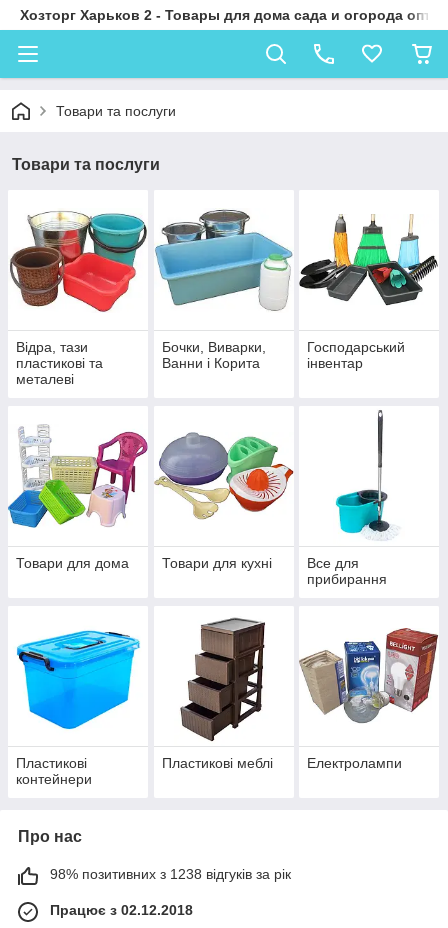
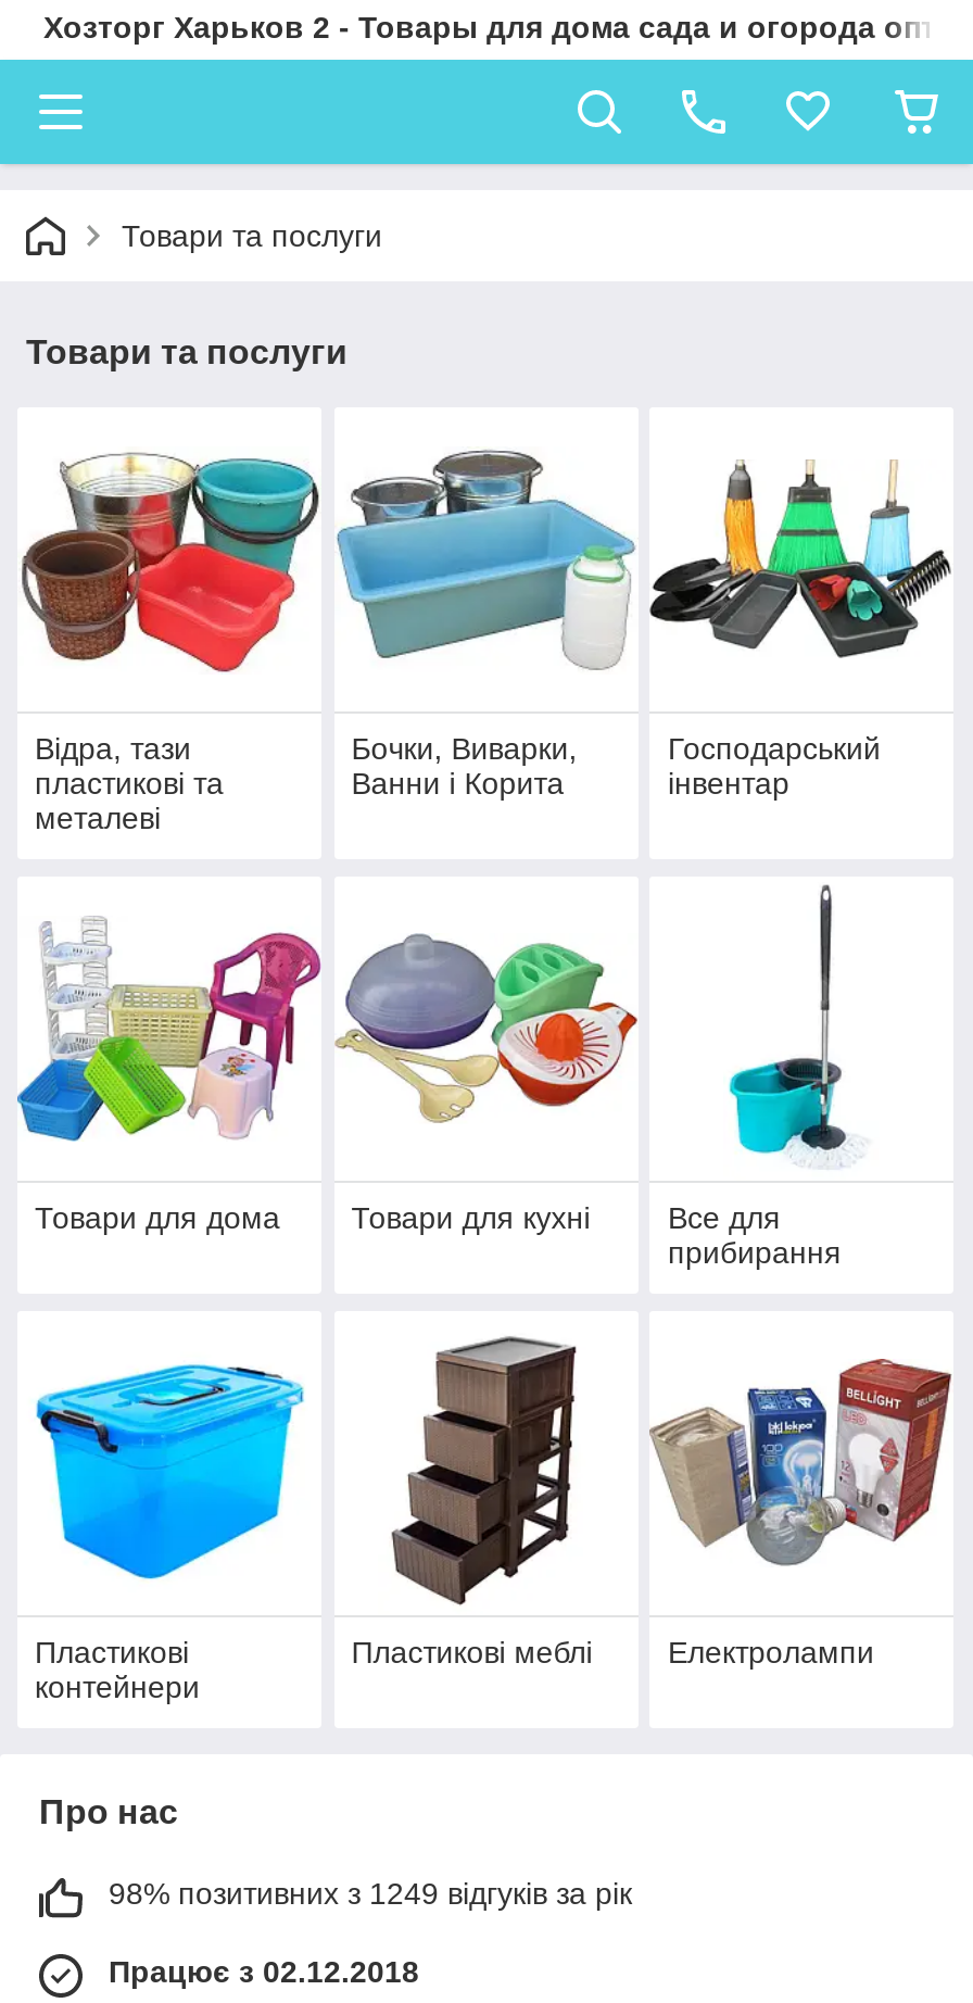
- 98% позитивних з 1238 відгуків за рік
+ 98% позитивних з 1249 відгуків за рік
